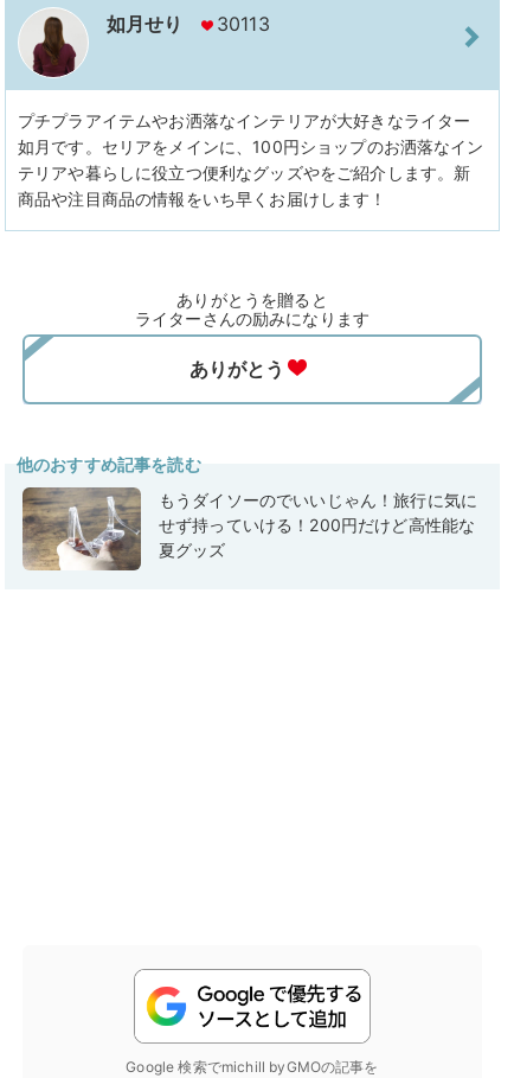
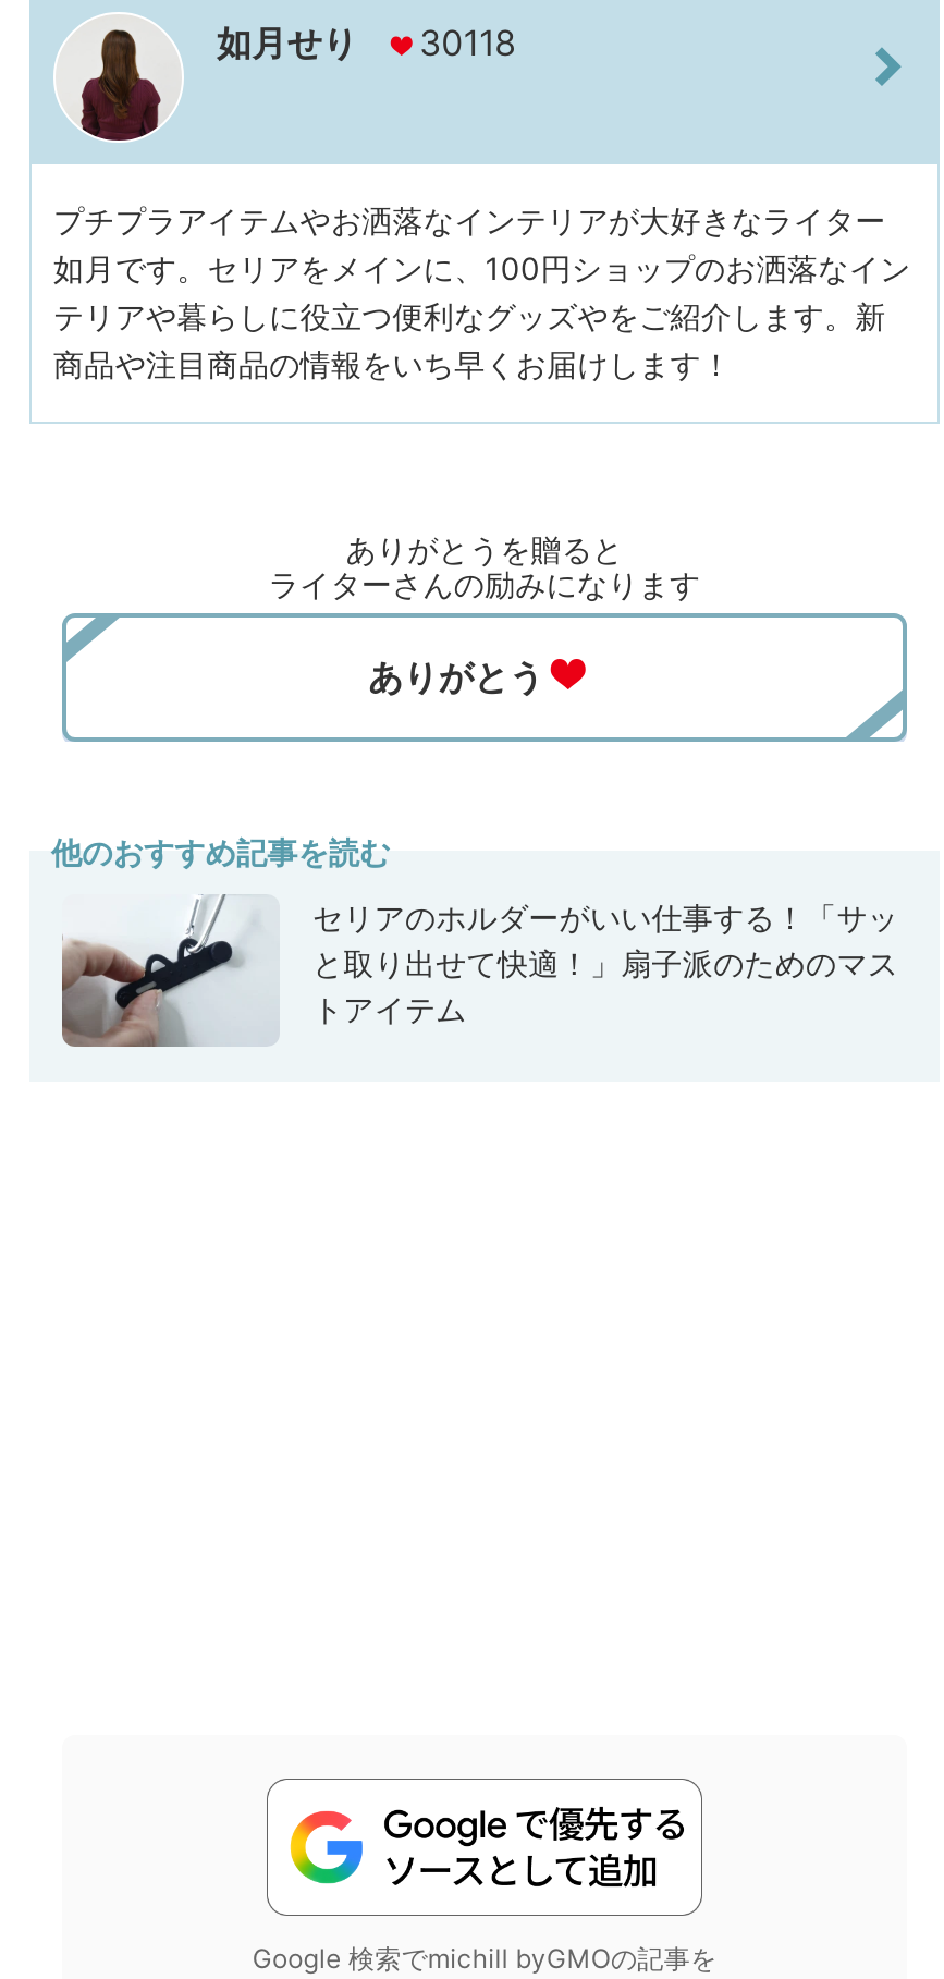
- 如月せり 30113
+ 如月せり 30118

- [image]
- もうダイソーのでいいじゃん！旅行に気に
- せず持っていける！200円だけど高性能な
- 夏グッズ
+ [image]
+ セリアのホルダーがいい仕事する！「サッ
+ と取り出せて快適！」扇子派のためのマス
+ トアイテム
